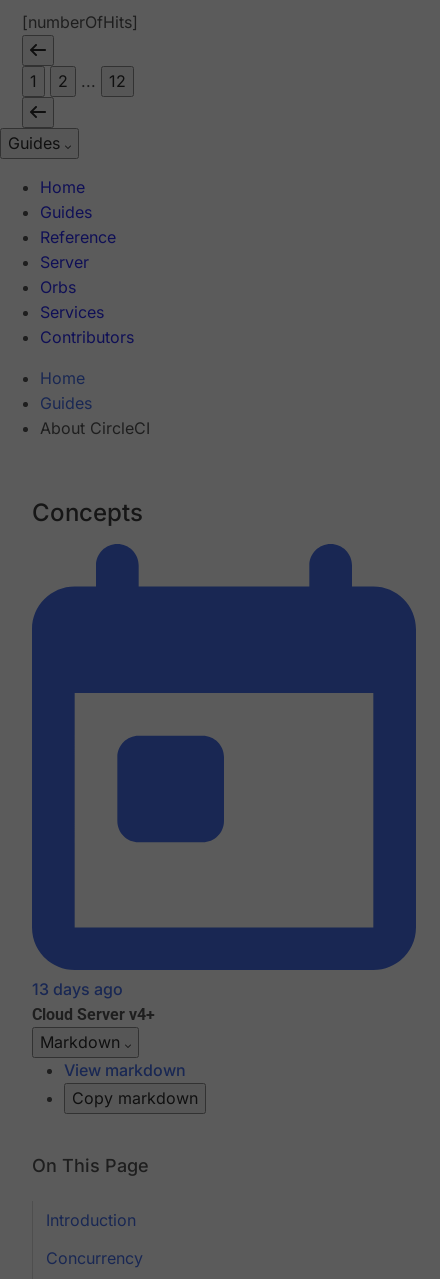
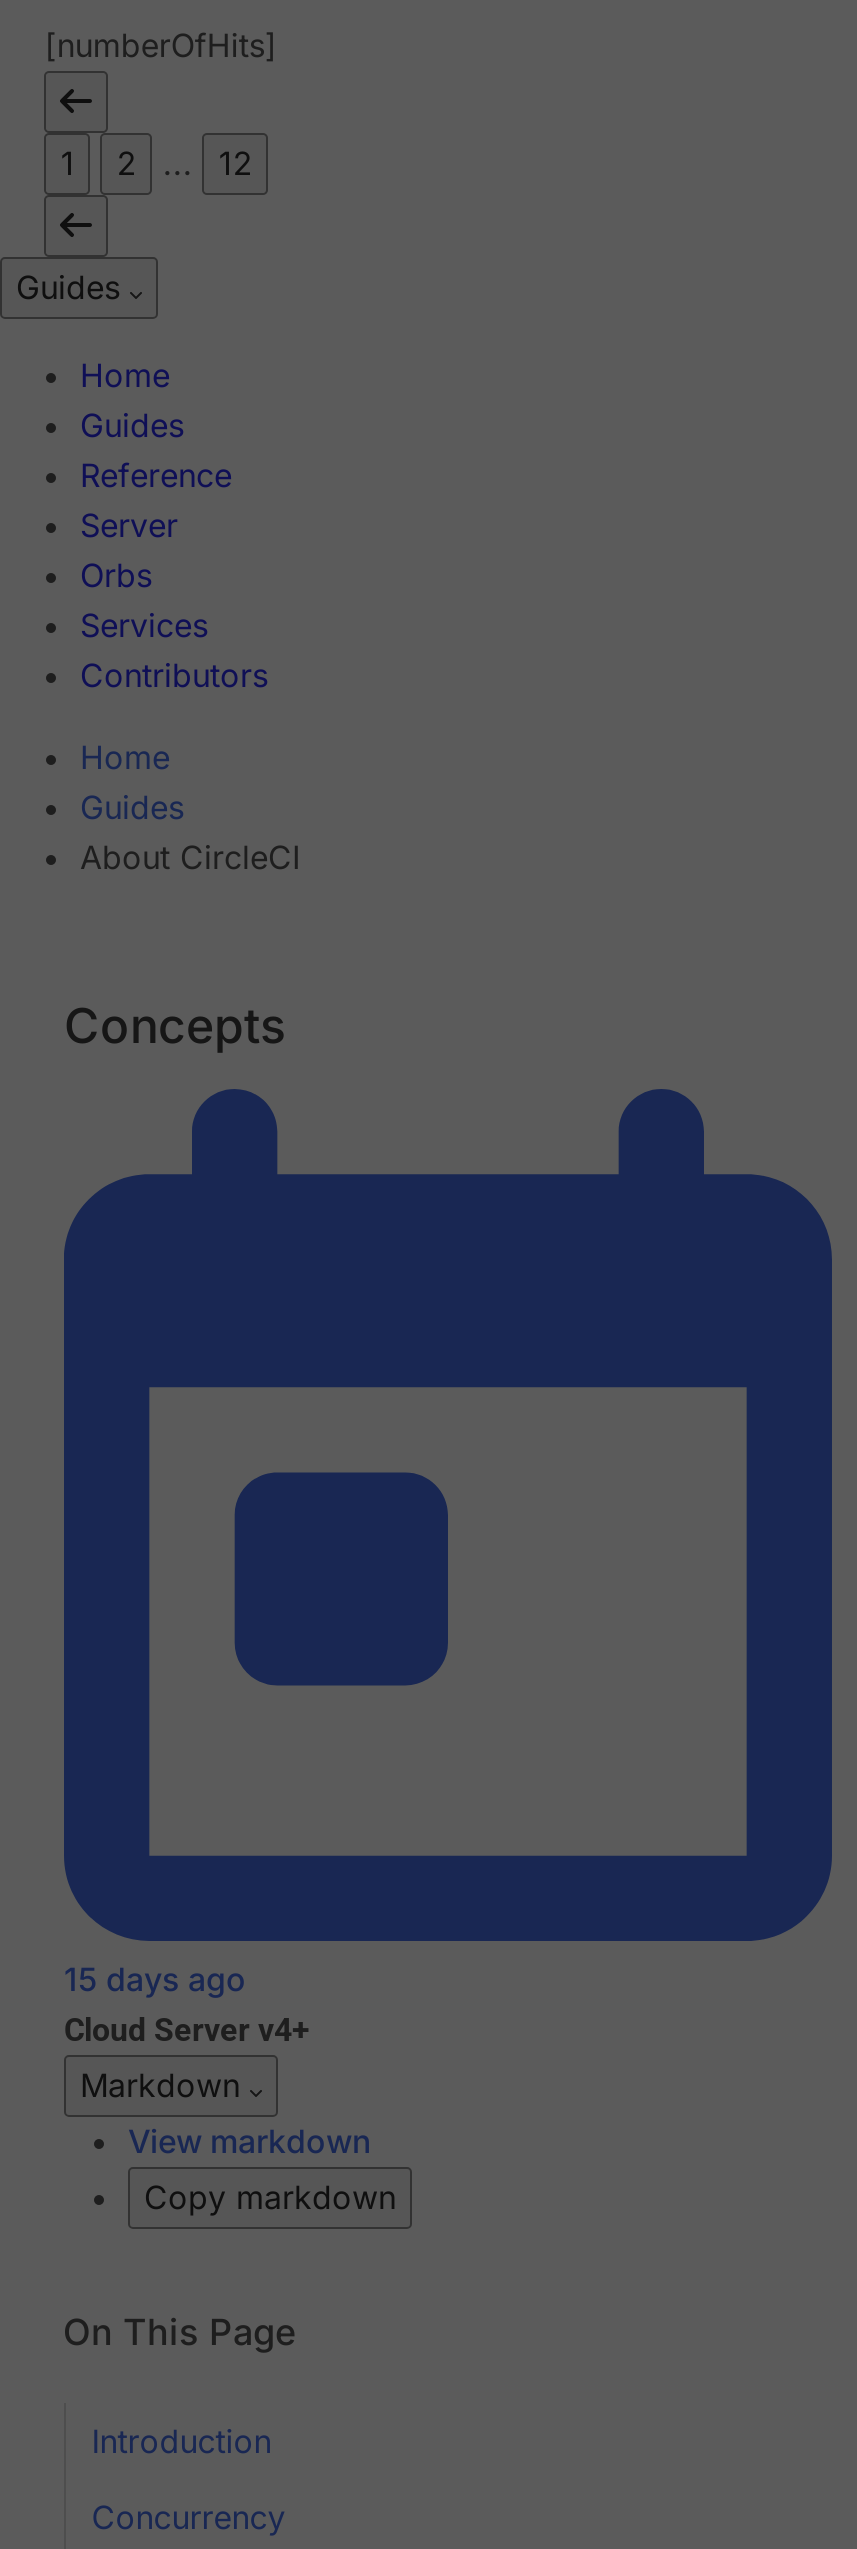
- 13 days ago
+ 15 days ago
